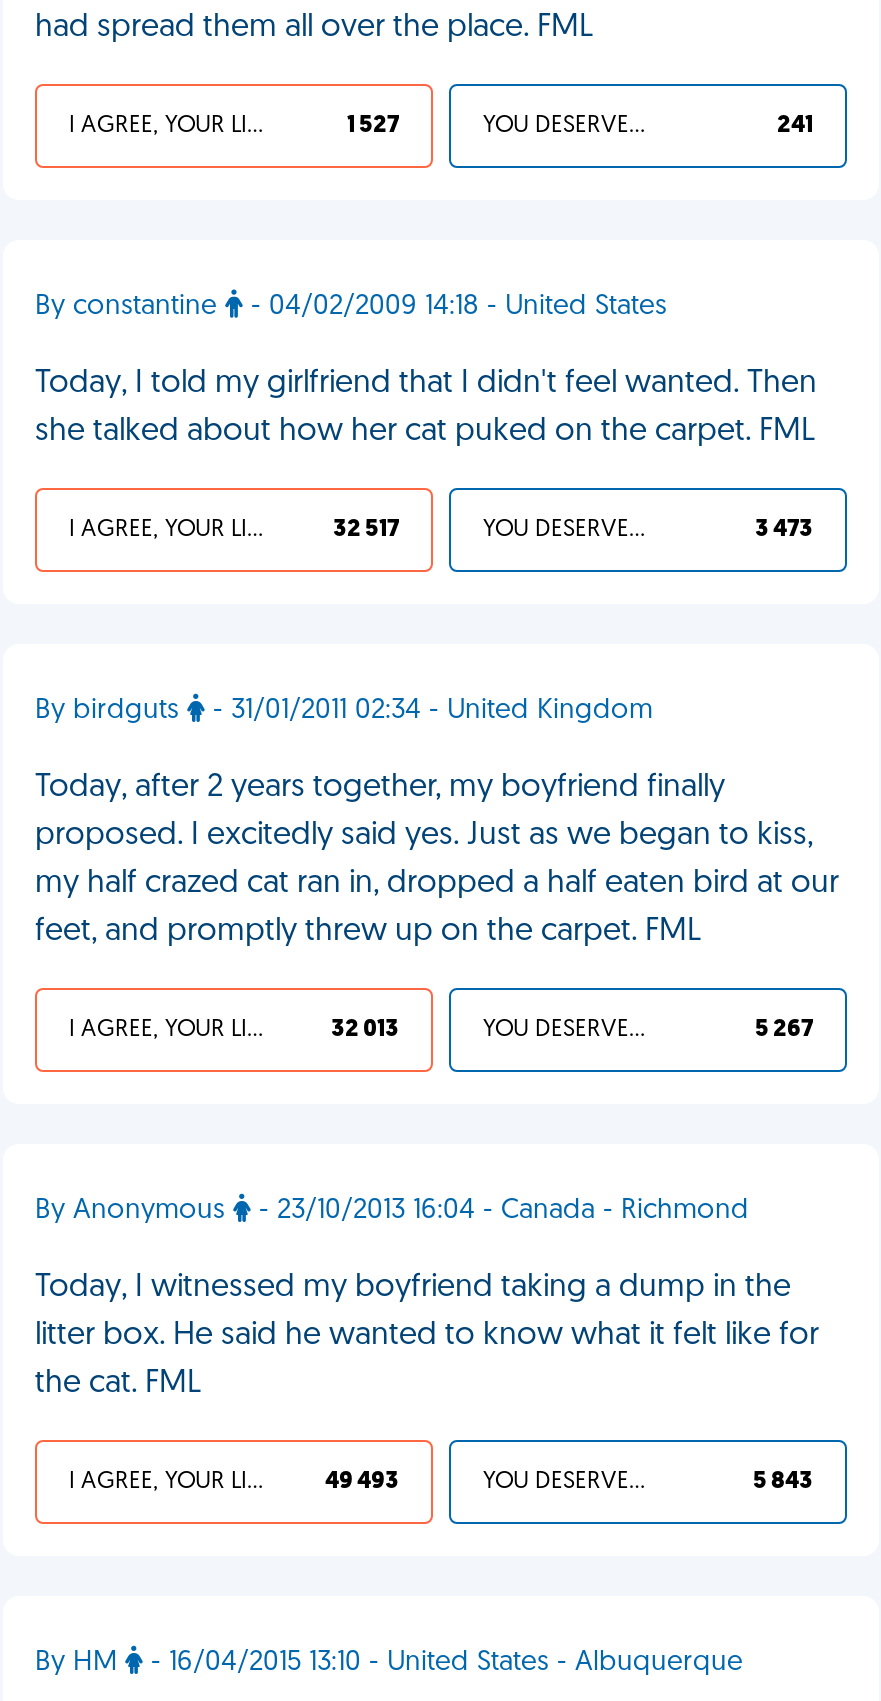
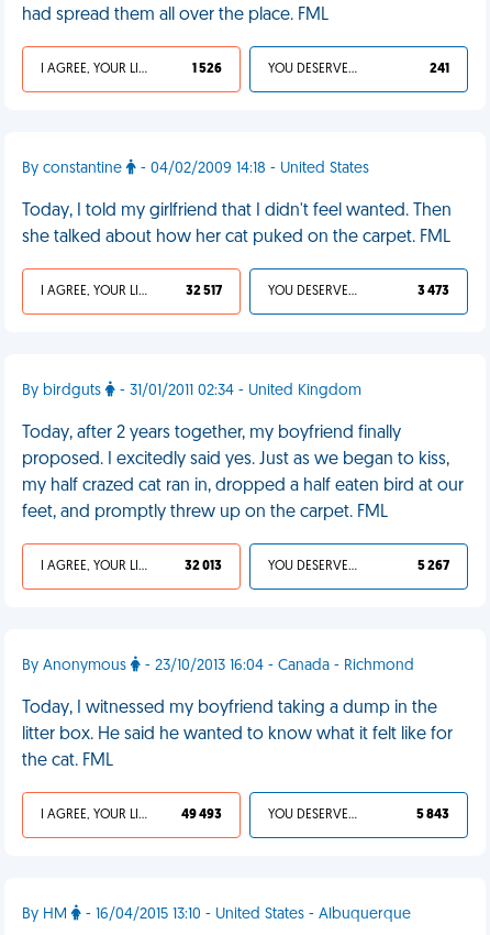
- 1 527
+ 1 526
